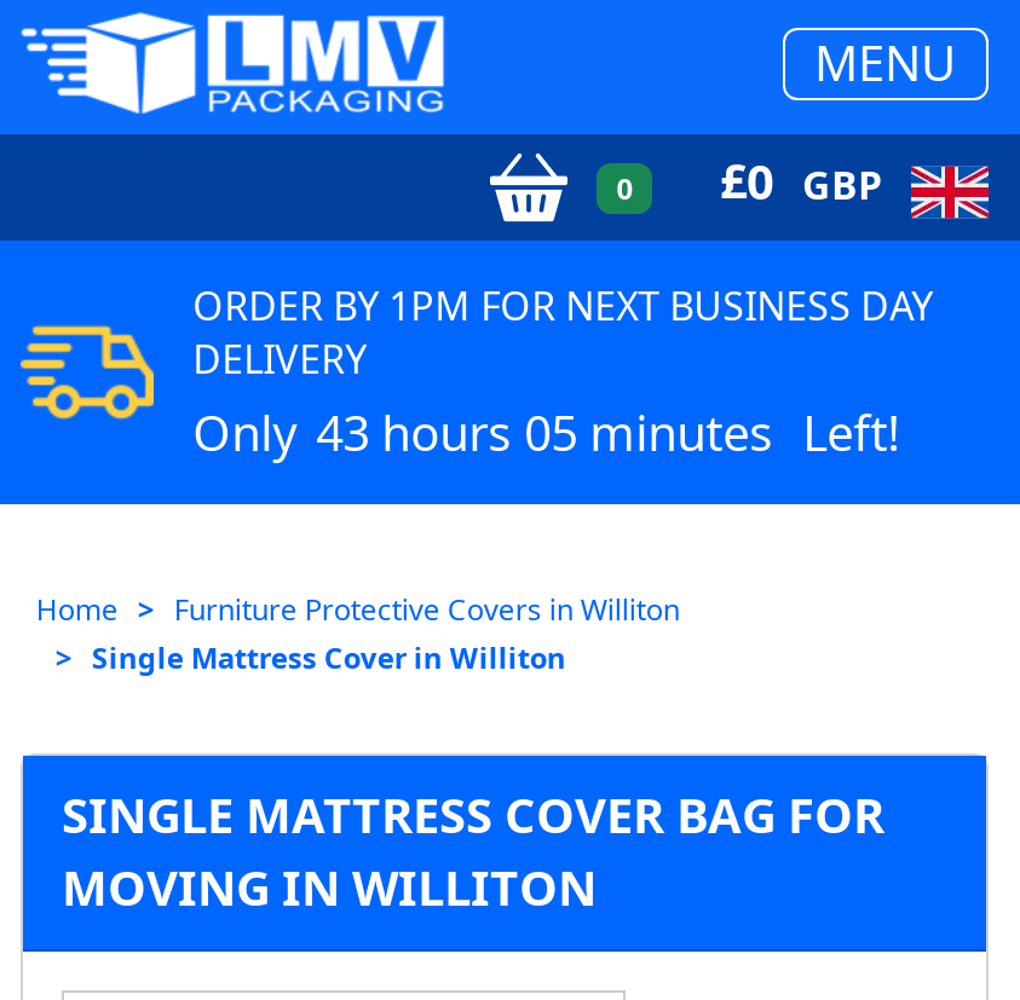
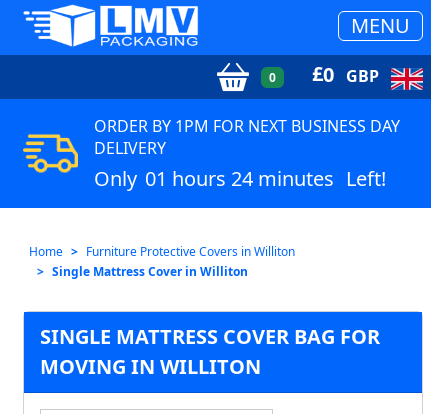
- Only 43 hours 05 minutes Left!
+ Only 01 hours 24 minutes Left!
